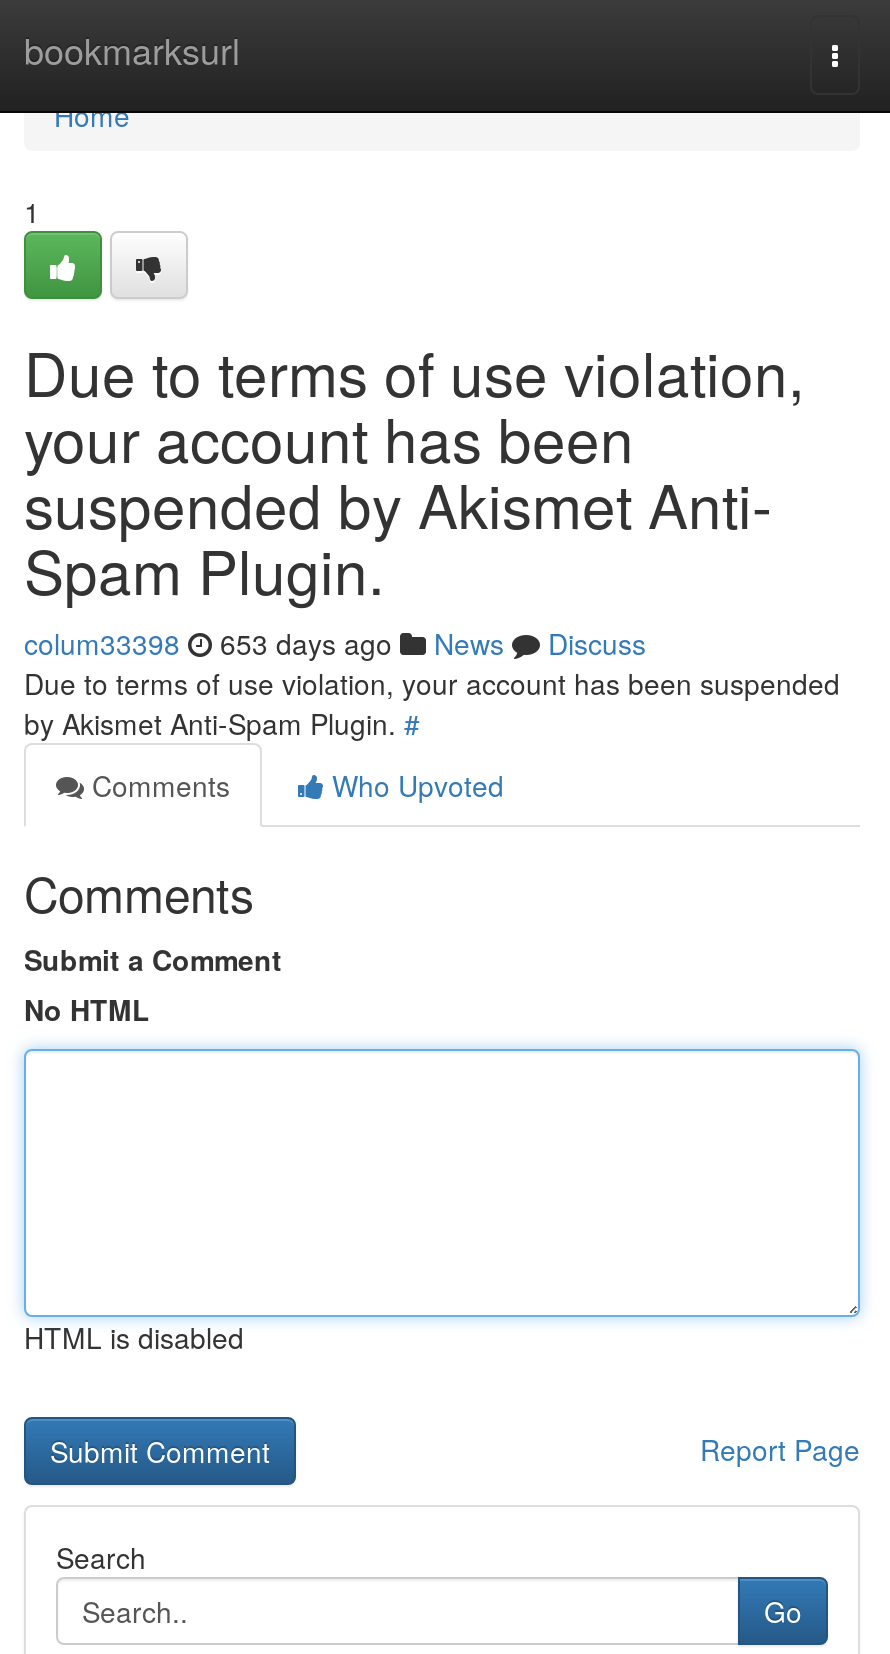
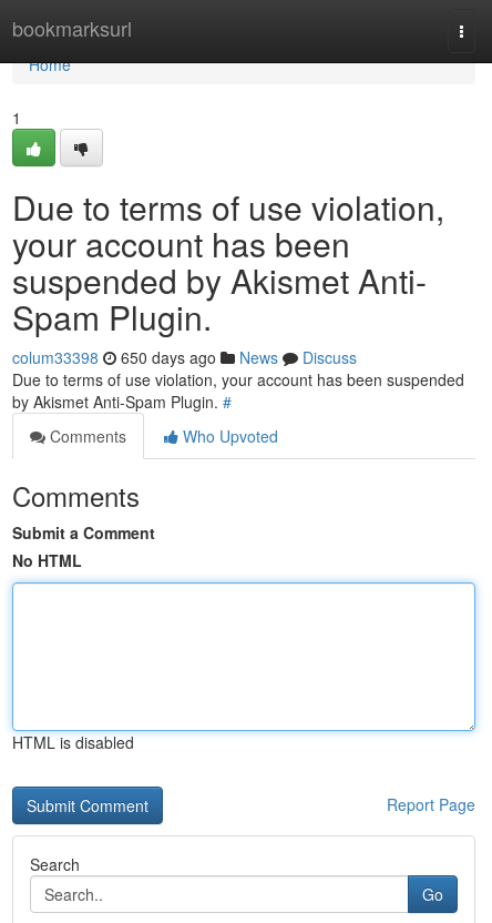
- colum33398 653 days ago News Discuss
+ colum33398 650 days ago News Discuss
